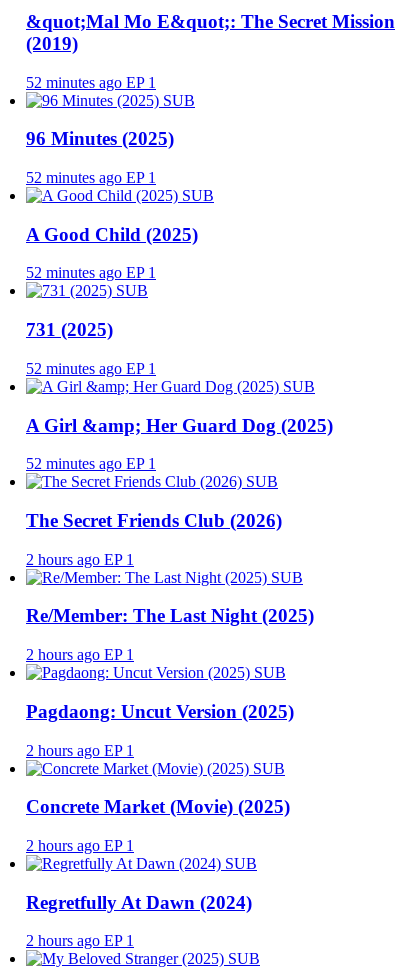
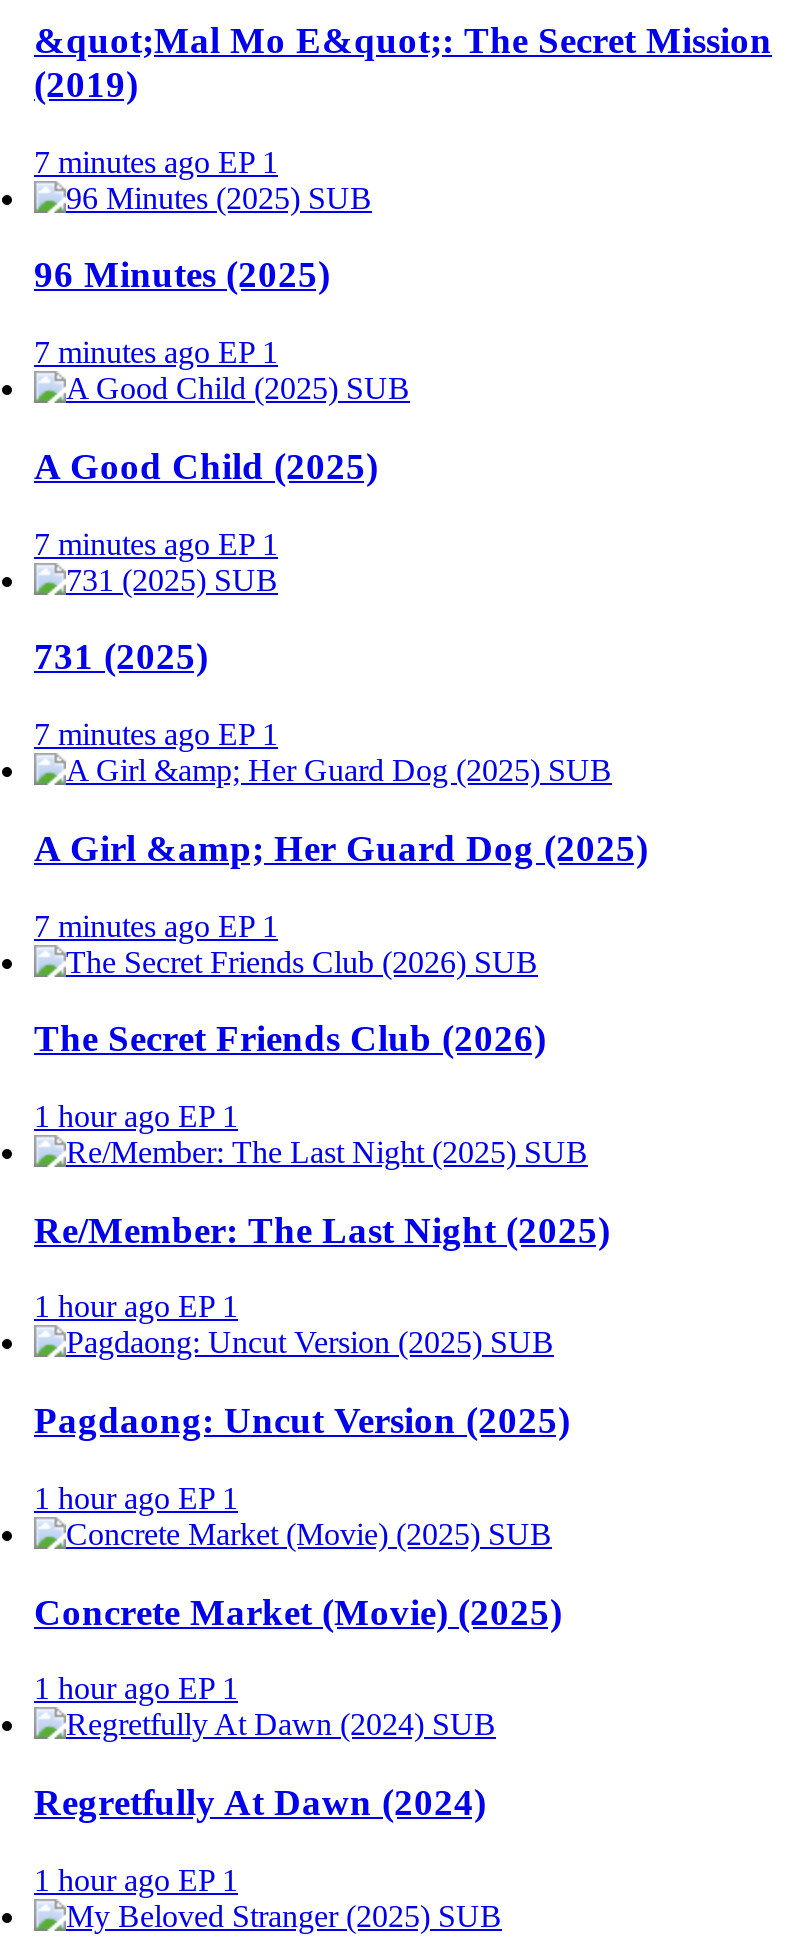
- 52 minutes ago EP 1
+ 7 minutes ago EP 1

- 52 minutes ago EP 1
+ 7 minutes ago EP 1

- 52 minutes ago EP 1
+ 7 minutes ago EP 1

- 52 minutes ago EP 1
+ 7 minutes ago EP 1

- 52 minutes ago EP 1
+ 7 minutes ago EP 1

- 2 hours ago EP 1
+ 1 hour ago EP 1

- 2 hours ago EP 1
+ 1 hour ago EP 1

- 2 hours ago EP 1
+ 1 hour ago EP 1

- 2 hours ago EP 1
+ 1 hour ago EP 1

- 2 hours ago EP 1
+ 1 hour ago EP 1
